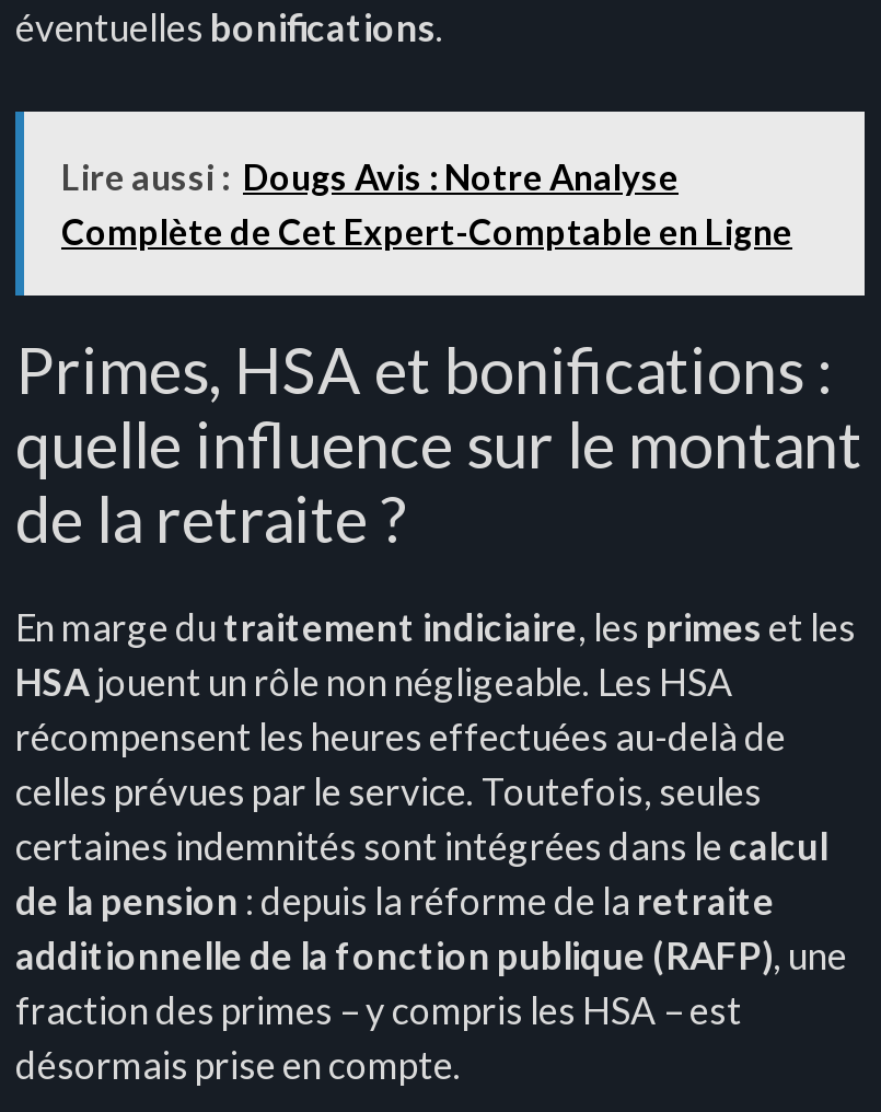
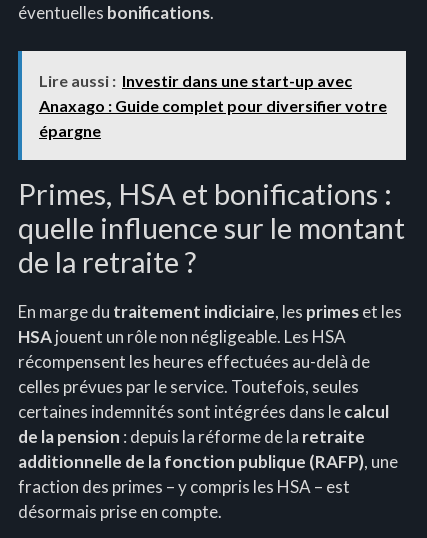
- Lire aussi : Dougs Avis : Notre Analyse
- Complète de Cet Expert-Comptable en Ligne
+ Lire aussi : Investir dans une start-up avec
+ Anaxago : Guide complet pour diversifier votre
+ épargne
